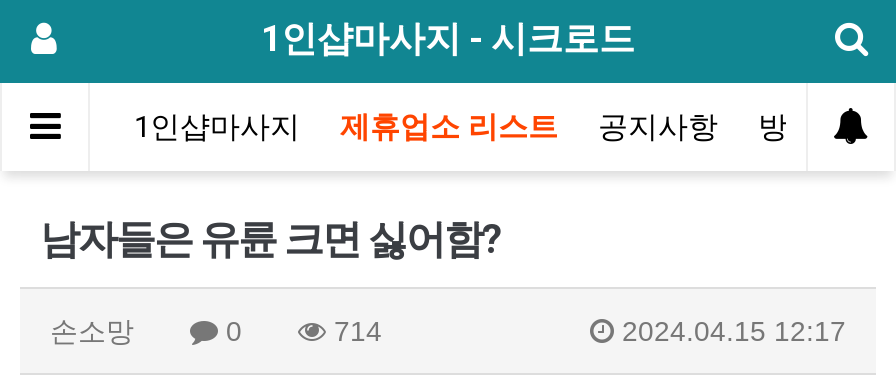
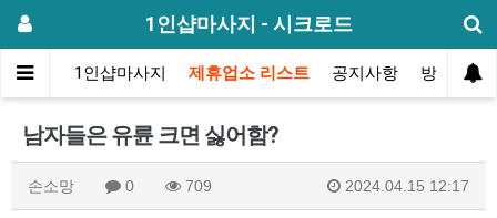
- 714
+ 709
